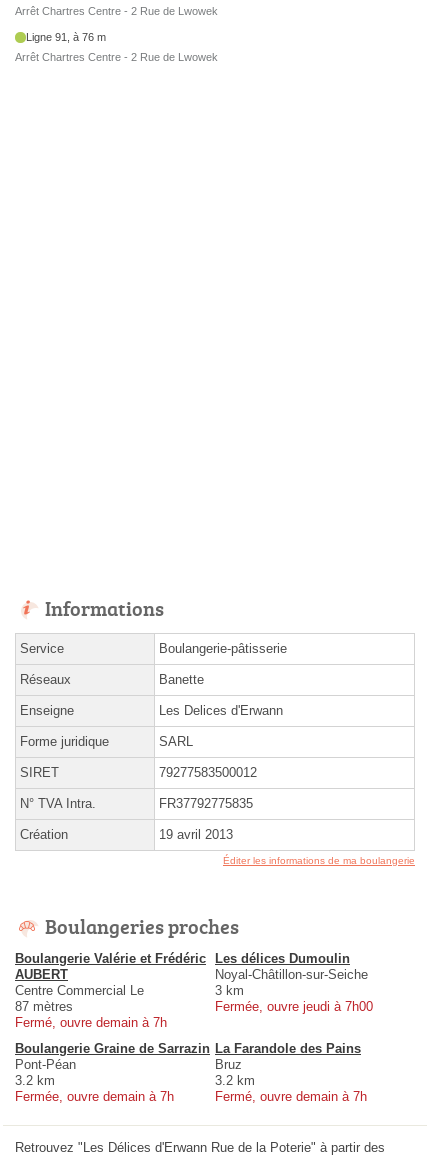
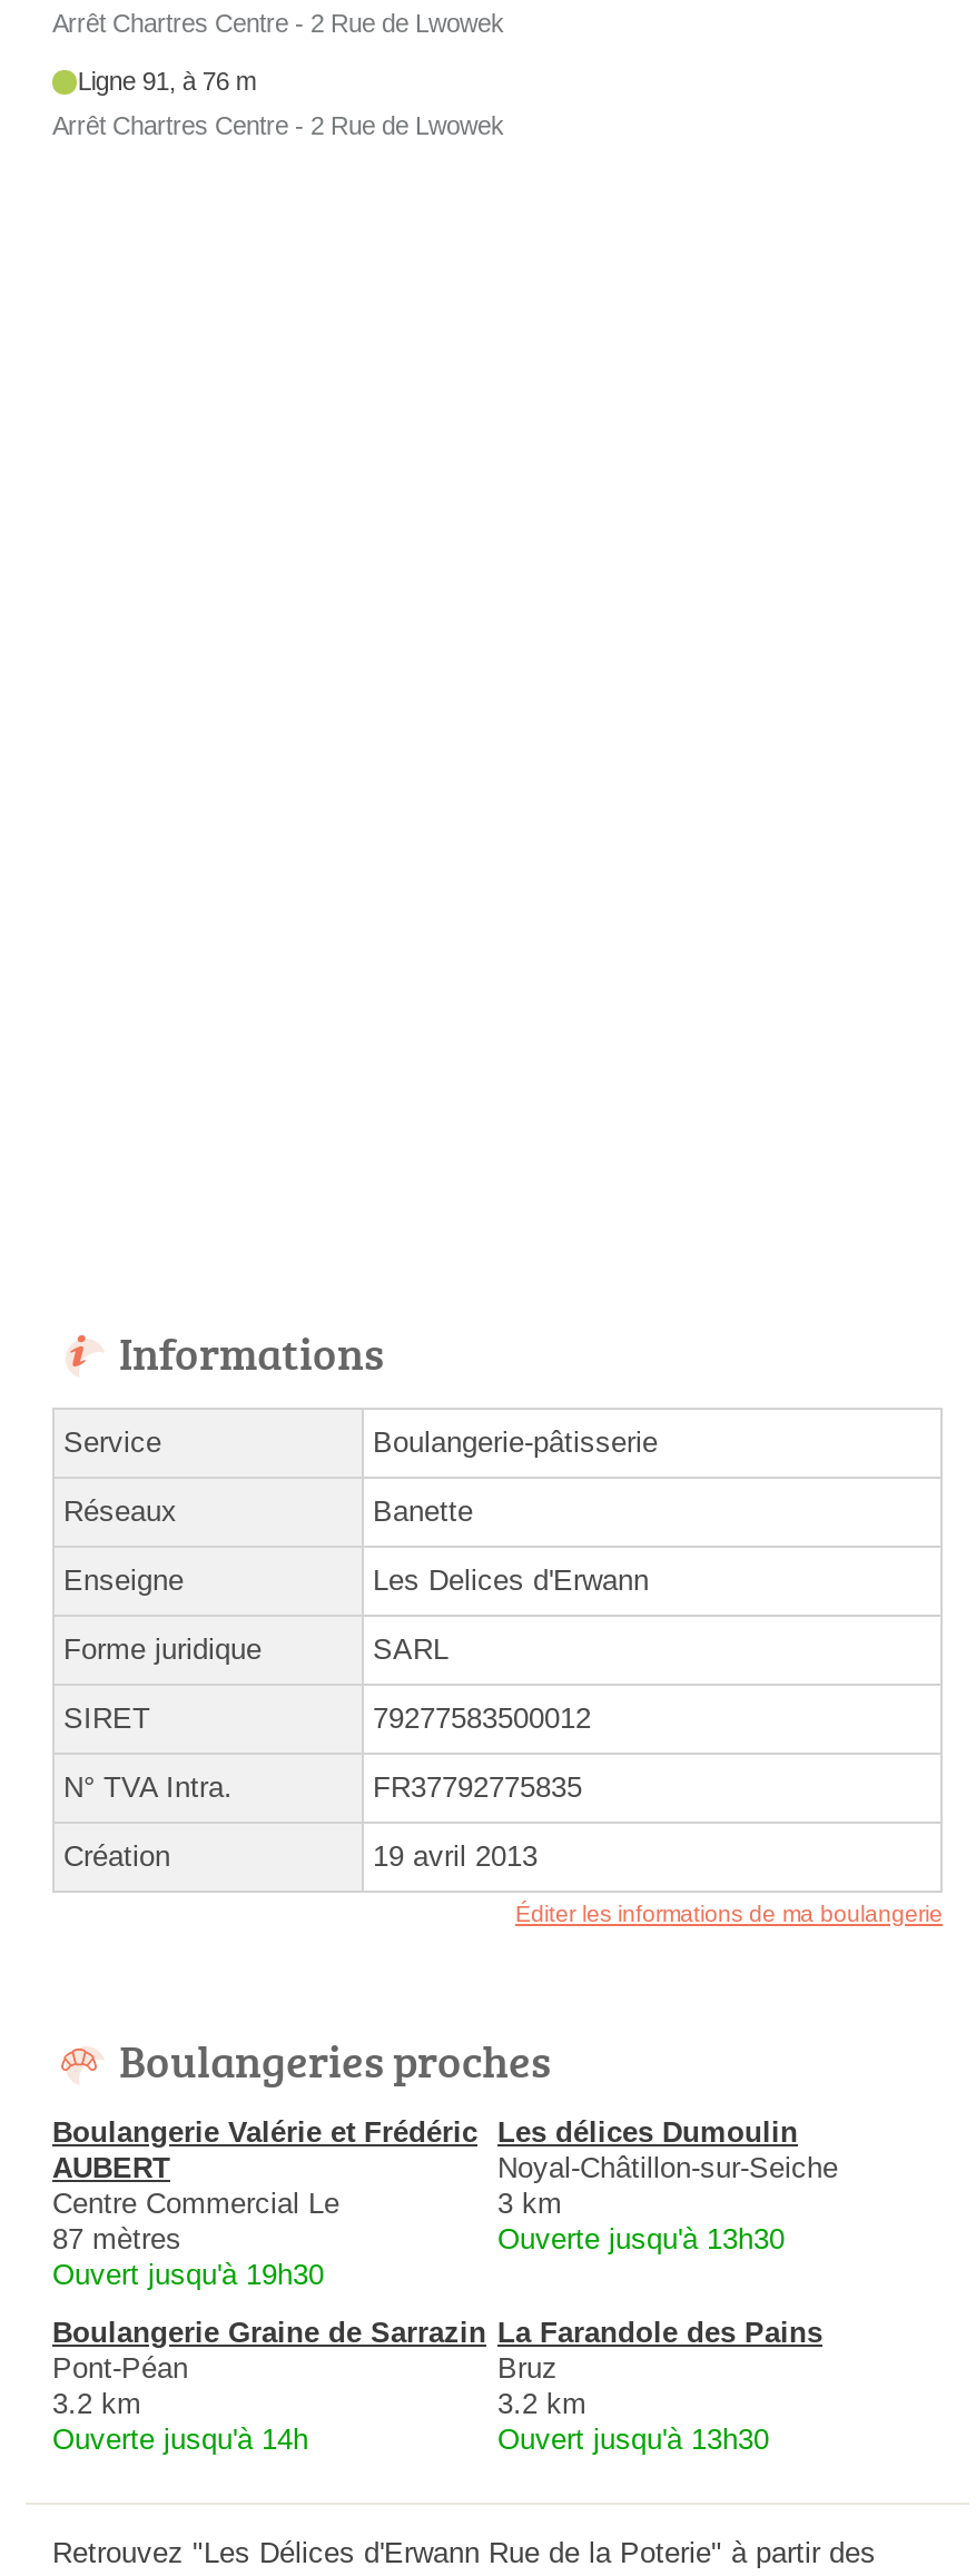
- Fermée, ouvre jeudi à 7h00
+ Ouverte jusqu'à 13h30

- Fermé, ouvre demain à 7h
+ Ouvert jusqu'à 19h30

- Fermée, ouvre demain à 7h
+ Ouverte jusqu'à 14h

- Fermé, ouvre demain à 7h
+ Ouvert jusqu'à 13h30
